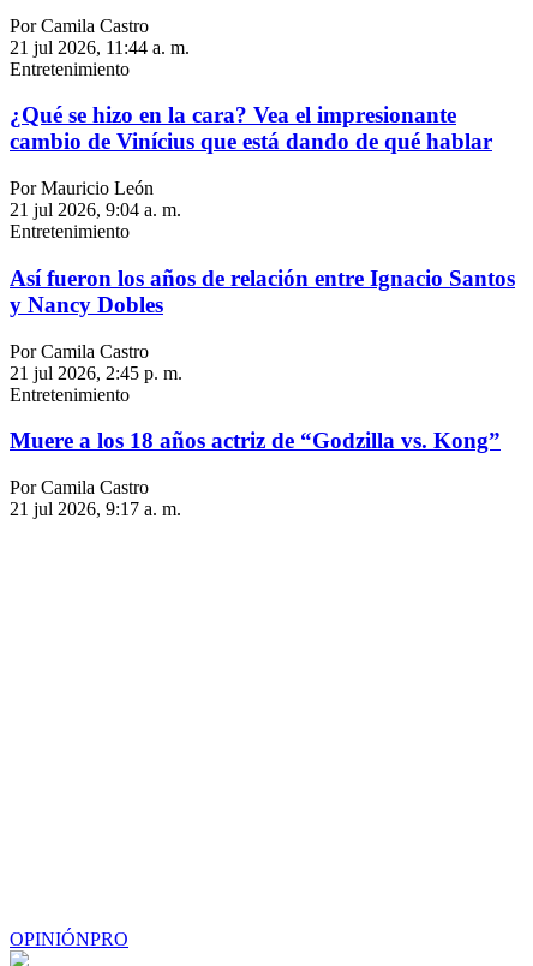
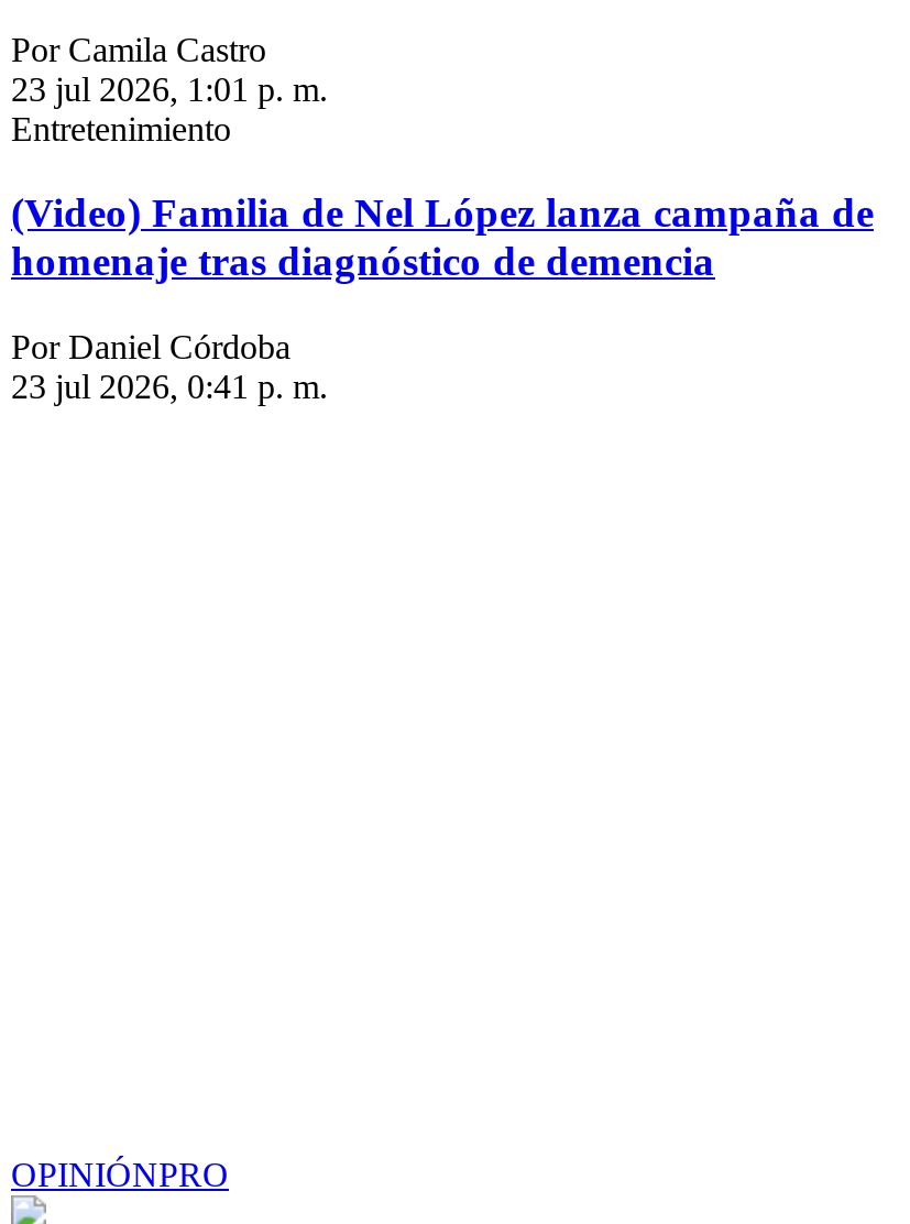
- 21 jul 2026, 11:44 a. m.
+ 23 jul 2026, 1:01 p. m.

- ¿Qué se hizo en la cara? Vea el impresionante
- cambio de Vinícius que está dando de qué hablar
- Por Mauricio León
- 21 jul 2026, 9:04 a. m.
- Entretenimiento
- Así fueron los años de relación entre Ignacio Santos
- y Nancy Dobles
- Por Camila Castro
- 21 jul 2026, 2:45 p. m.
- Entretenimiento
- Muere a los 18 años actriz de “Godzilla vs. Kong”
- Por Camila Castro
- 21 jul 2026, 9:17 a. m.
+ (Video) Familia de Nel López lanza campaña de
+ homenaje tras diagnóstico de demencia
+ Por Daniel Córdoba
+ 23 jul 2026, 0:41 p. m.
